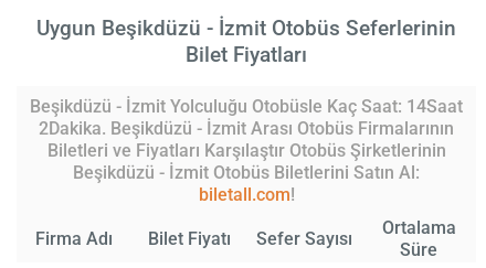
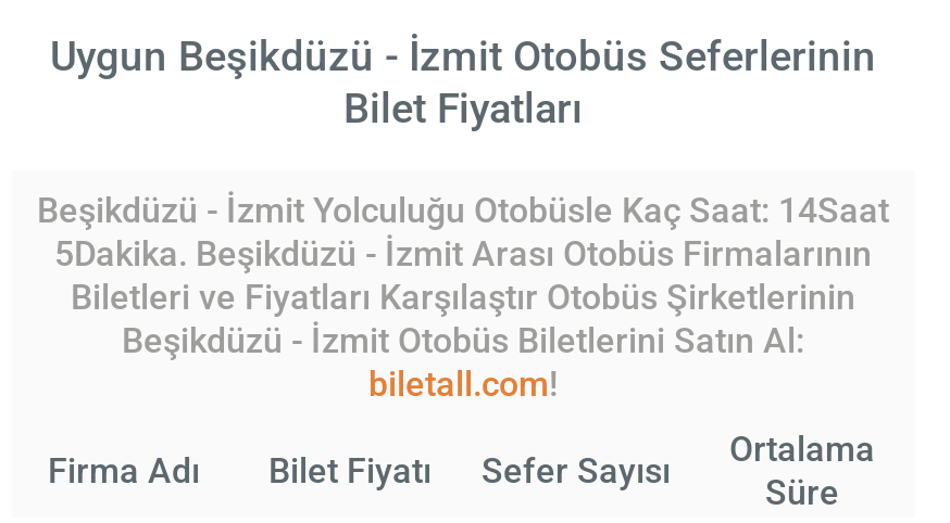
- 2Dakika. Beşikdüzü - İzmit Arası Otobüs Firmalarının
+ 5Dakika. Beşikdüzü - İzmit Arası Otobüs Firmalarının
